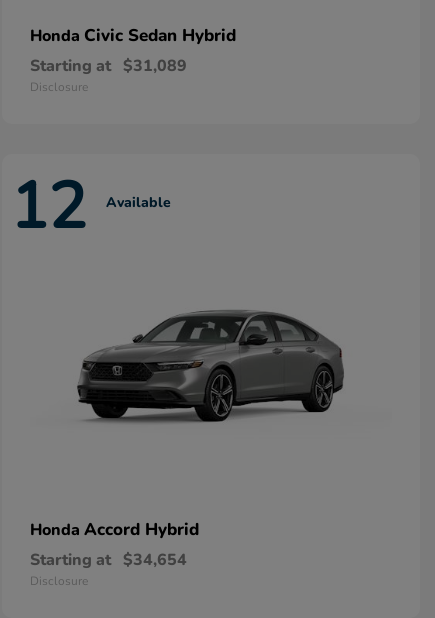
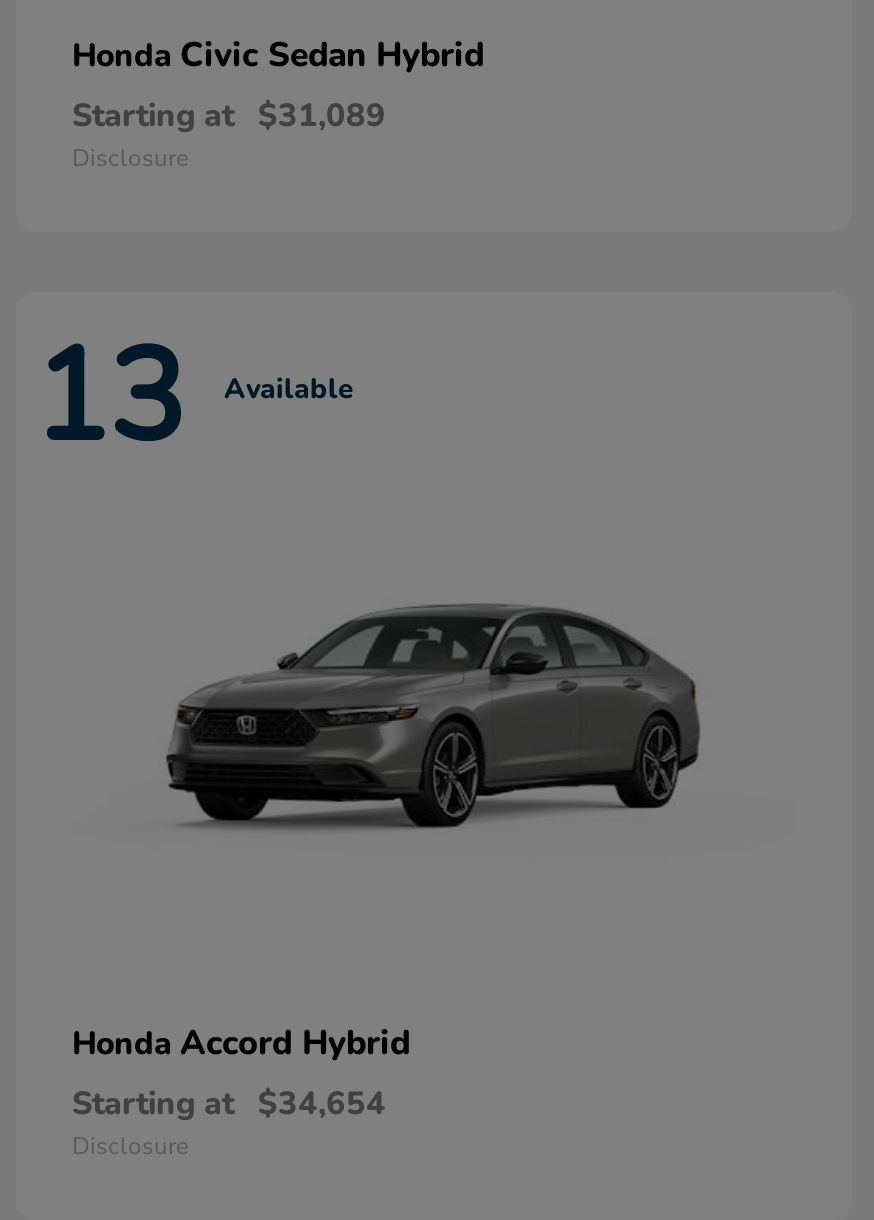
- 12 Available
+ 13 Available
